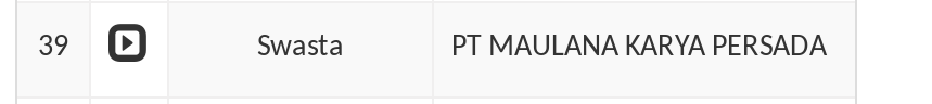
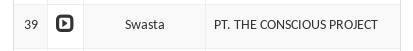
- PT MAULANA KARYA PERSADA
+ PT. THE CONSCIOUS PROJECT
